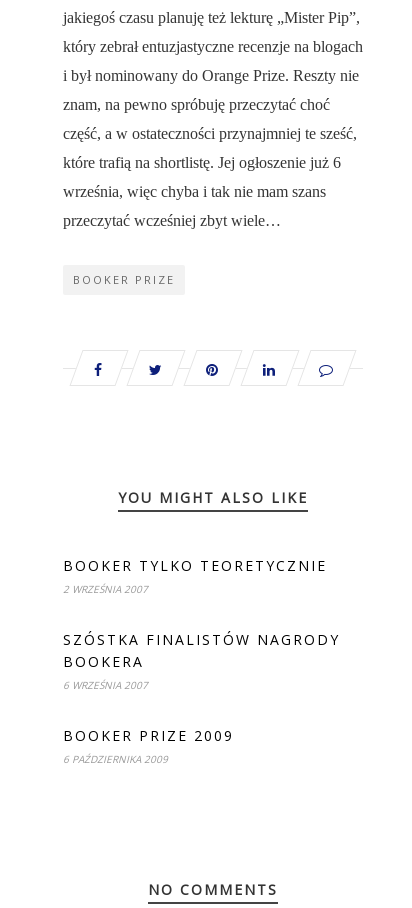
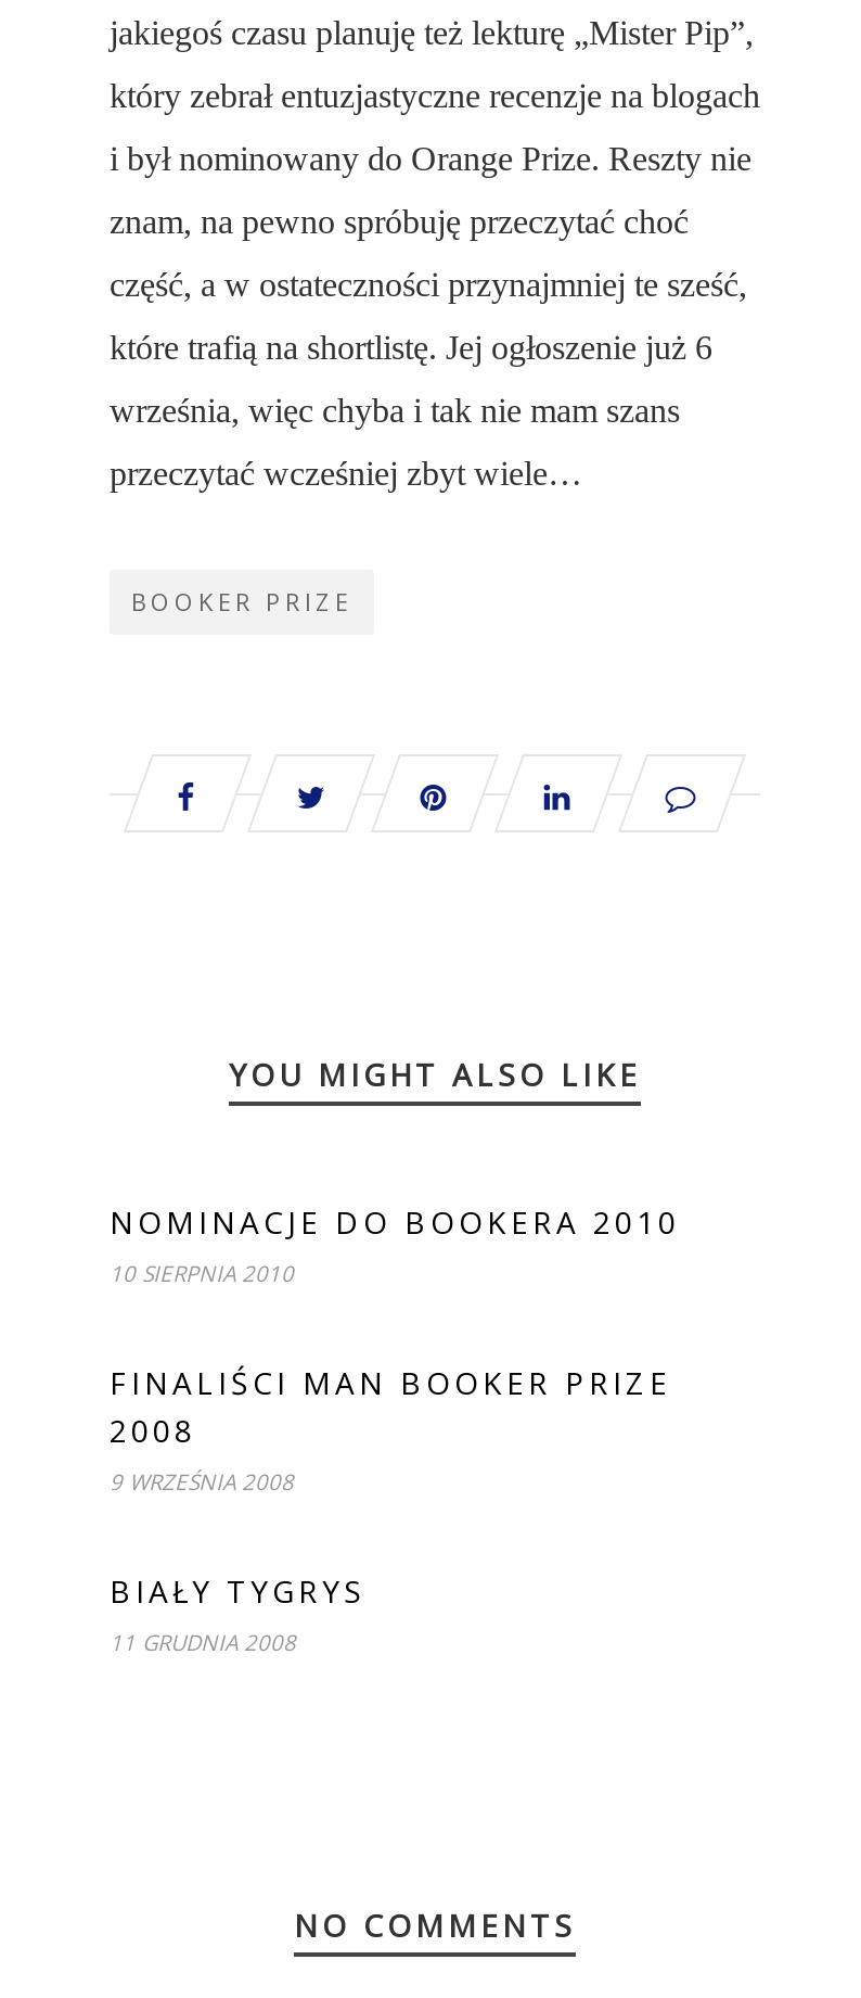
- BOOKER TYLKO TEORETYCZNIE
- 2 WRZEŚNIA 2007
+ NOMINACJE DO BOOKERA 2010
+ 10 SIERPNIA 2010

- SZÓSTKA FINALISTÓW NAGRODY
- BOOKERA
- 6 WRZEŚNIA 2007
+ FINALIŚCI MAN BOOKER PRIZE
+ 2008
+ 9 WRZEŚNIA 2008

- BOOKER PRIZE 2009
- 6 PAŹDZIERNIKA 2009
+ BIAŁY TYGRYS
+ 11 GRUDNIA 2008
